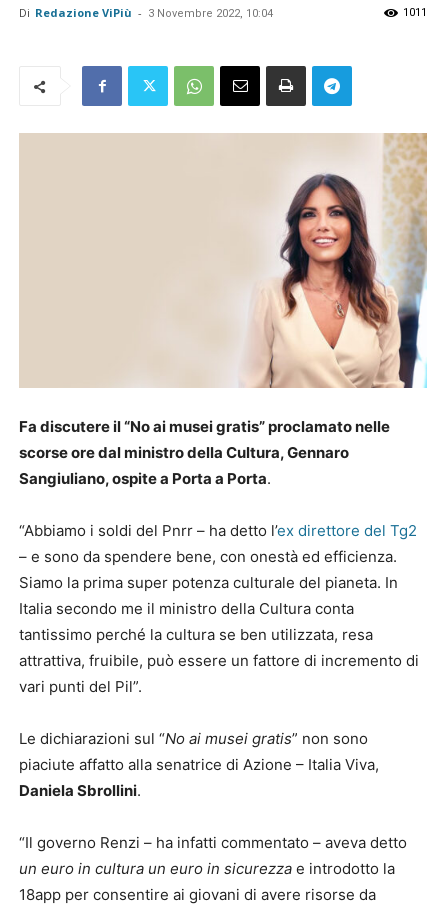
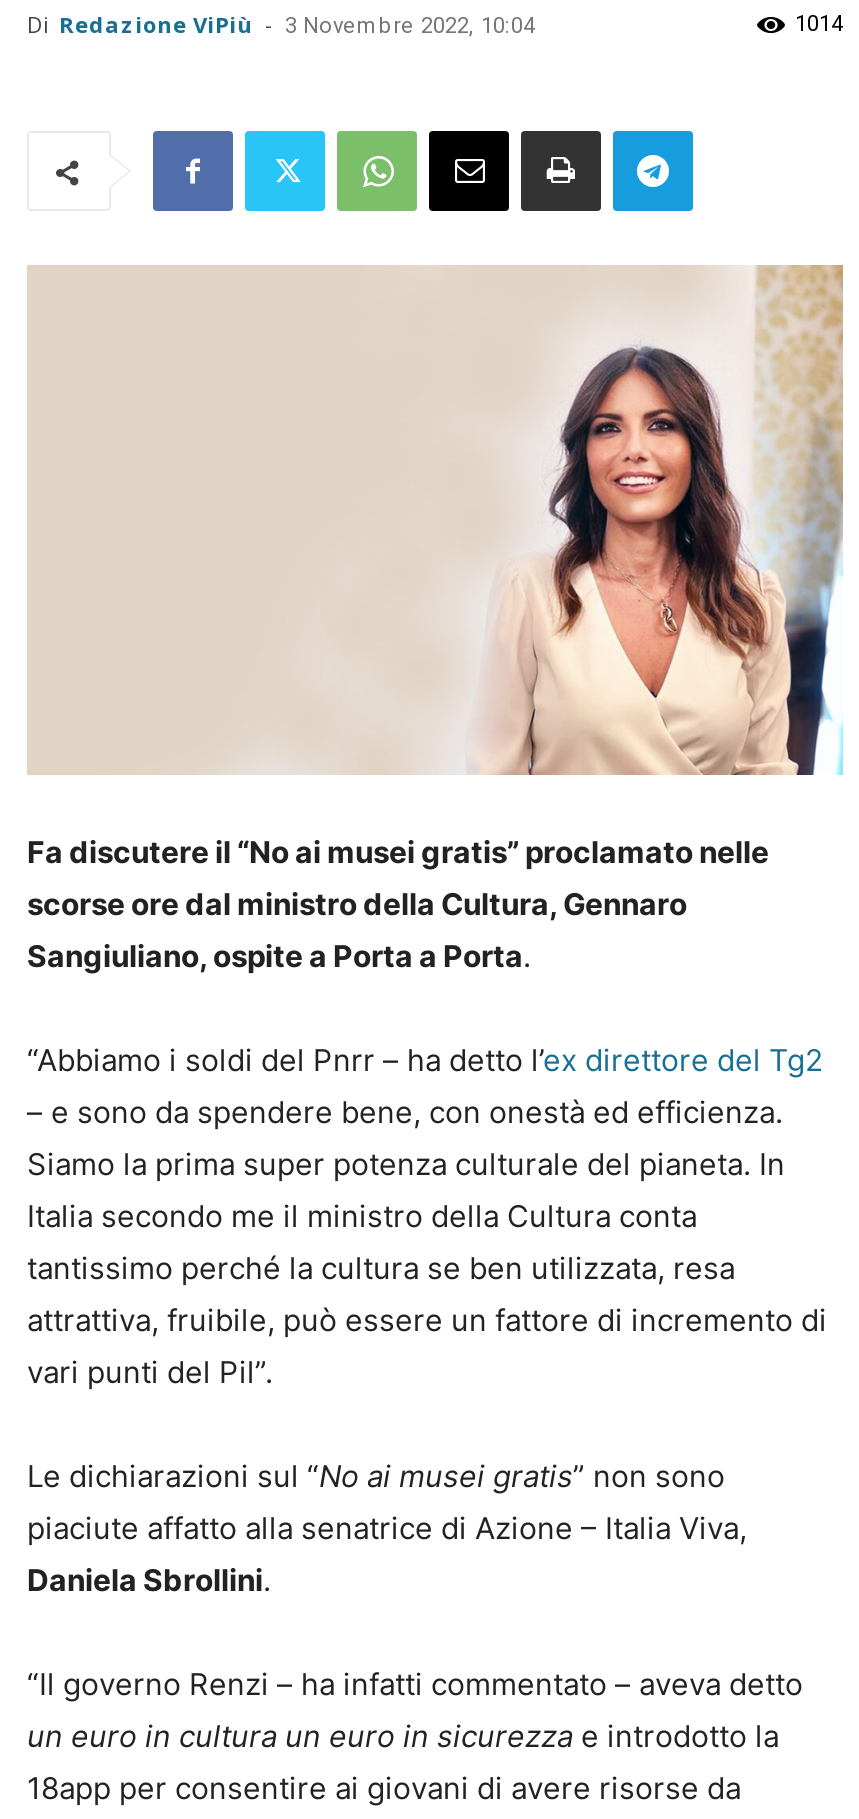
- 1011
+ 1014
